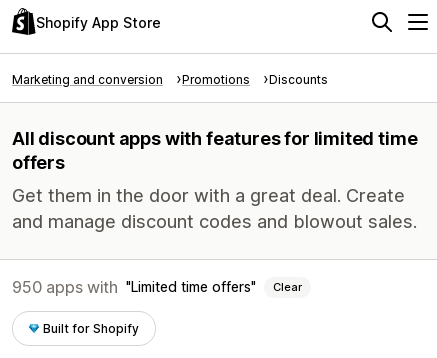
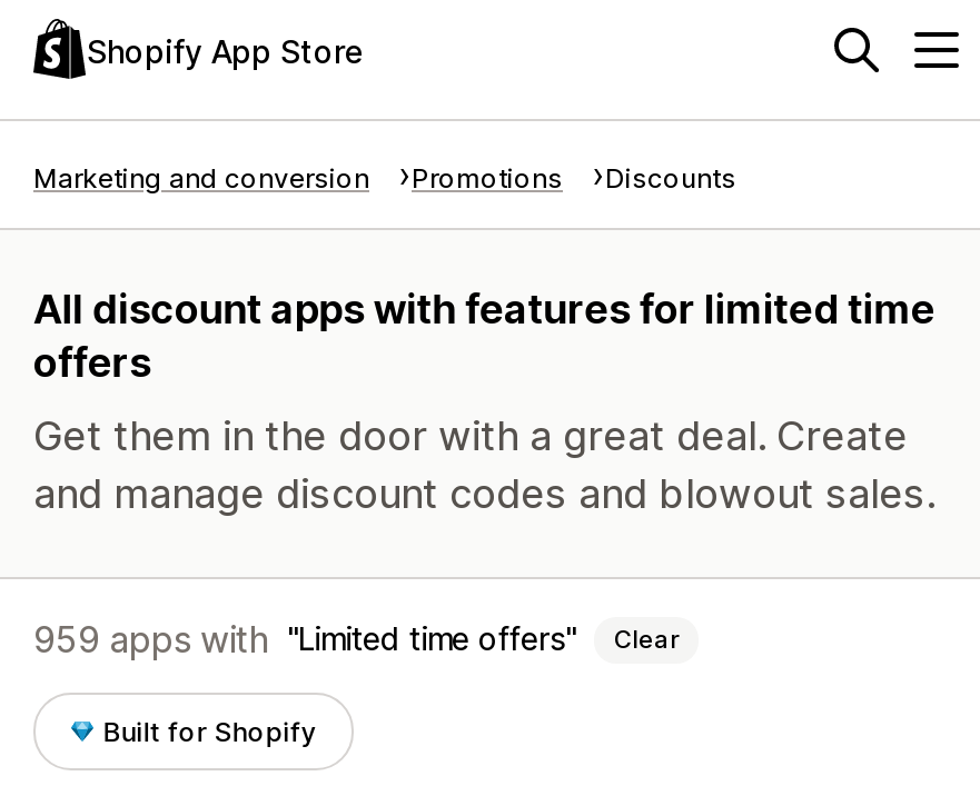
- 950 apps with Limited time offers Clear
+ 959 apps with Limited time offers Clear
